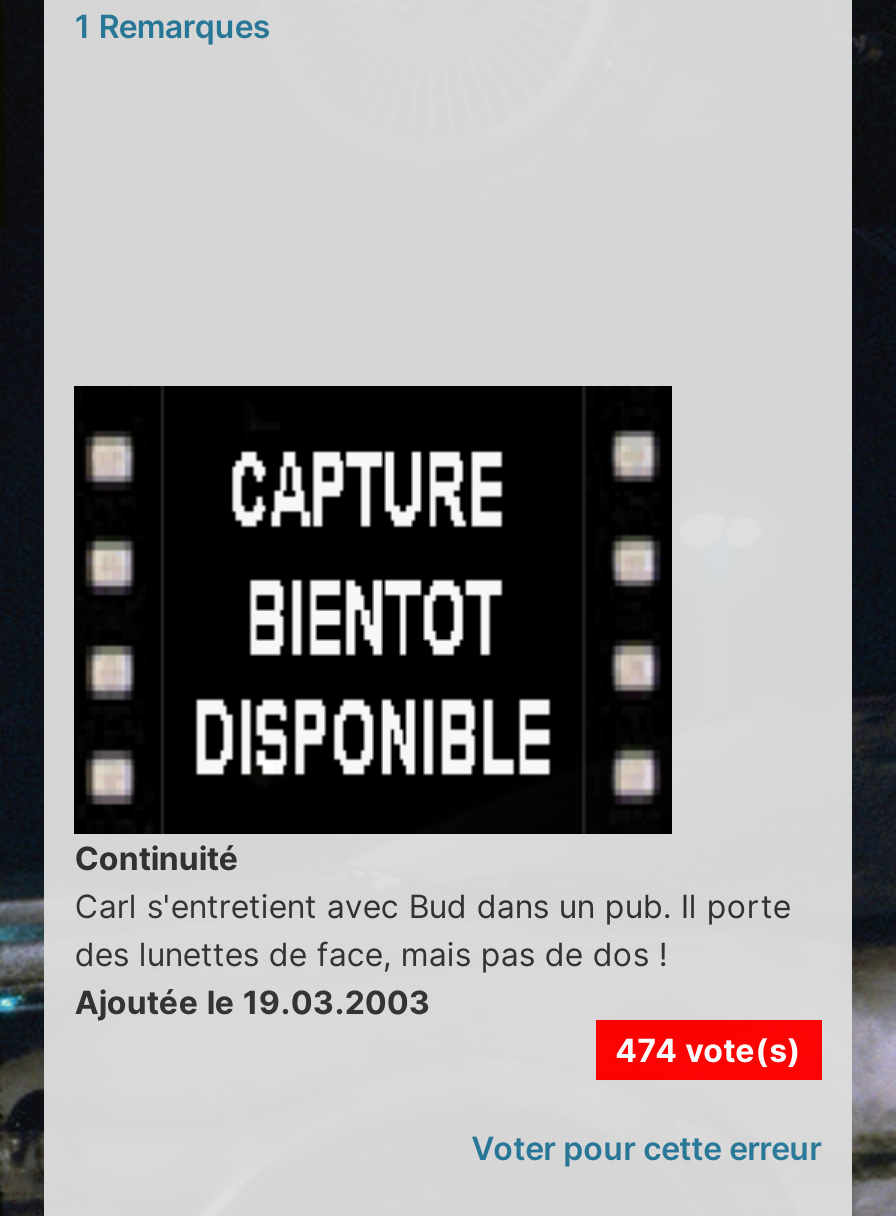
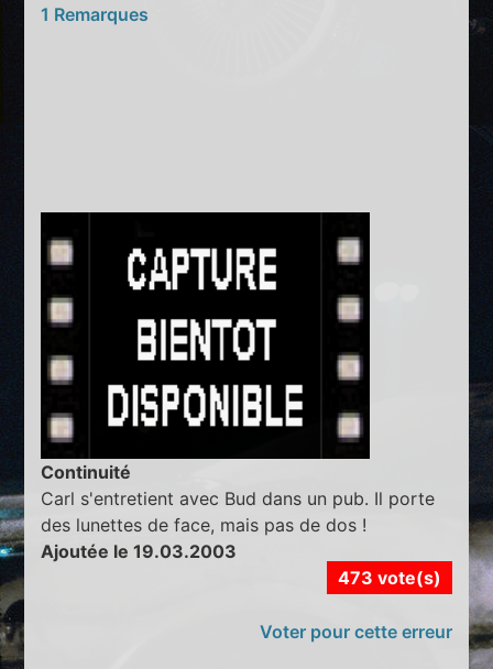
- 474 vote(s)
+ 473 vote(s)
